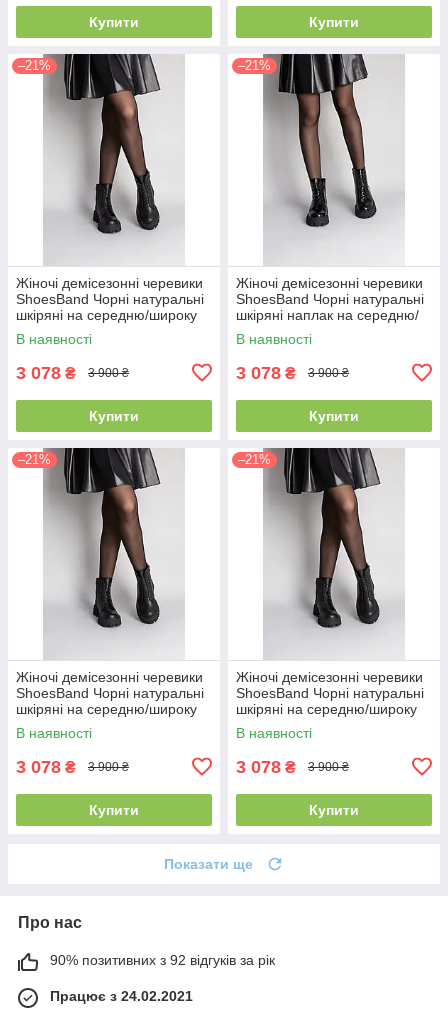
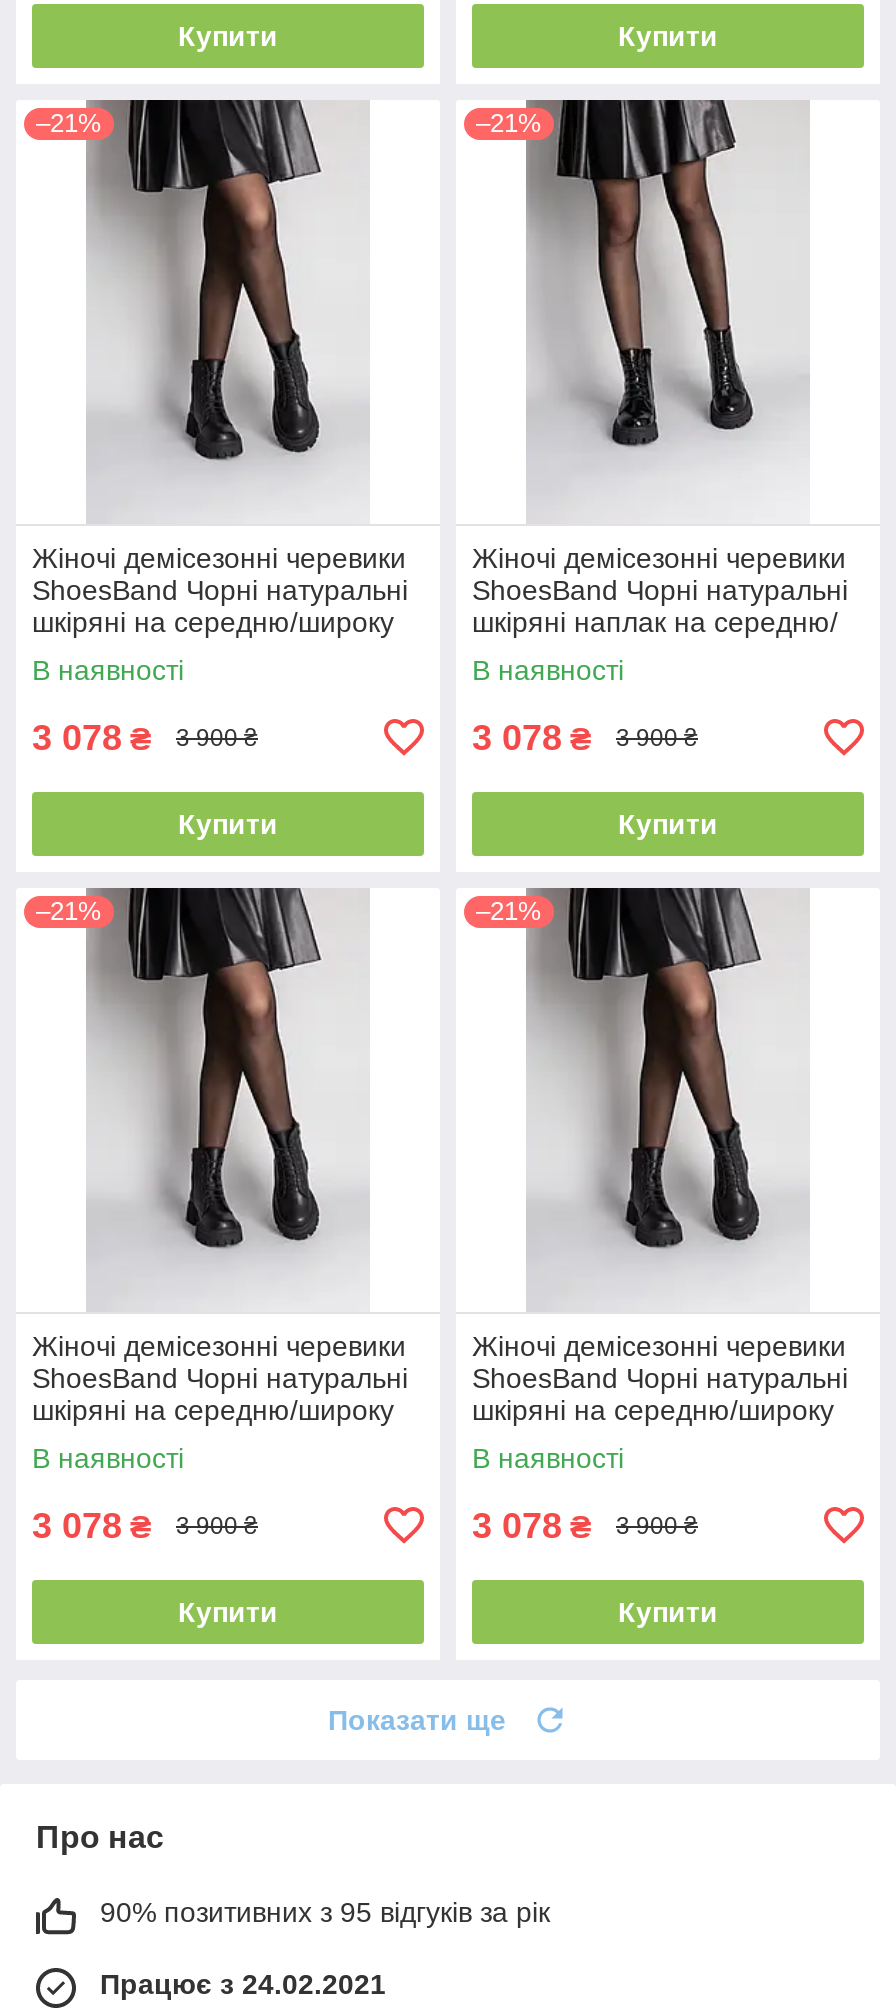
- 90% позитивних з 92 відгуків за рік
+ 90% позитивних з 95 відгуків за рік
